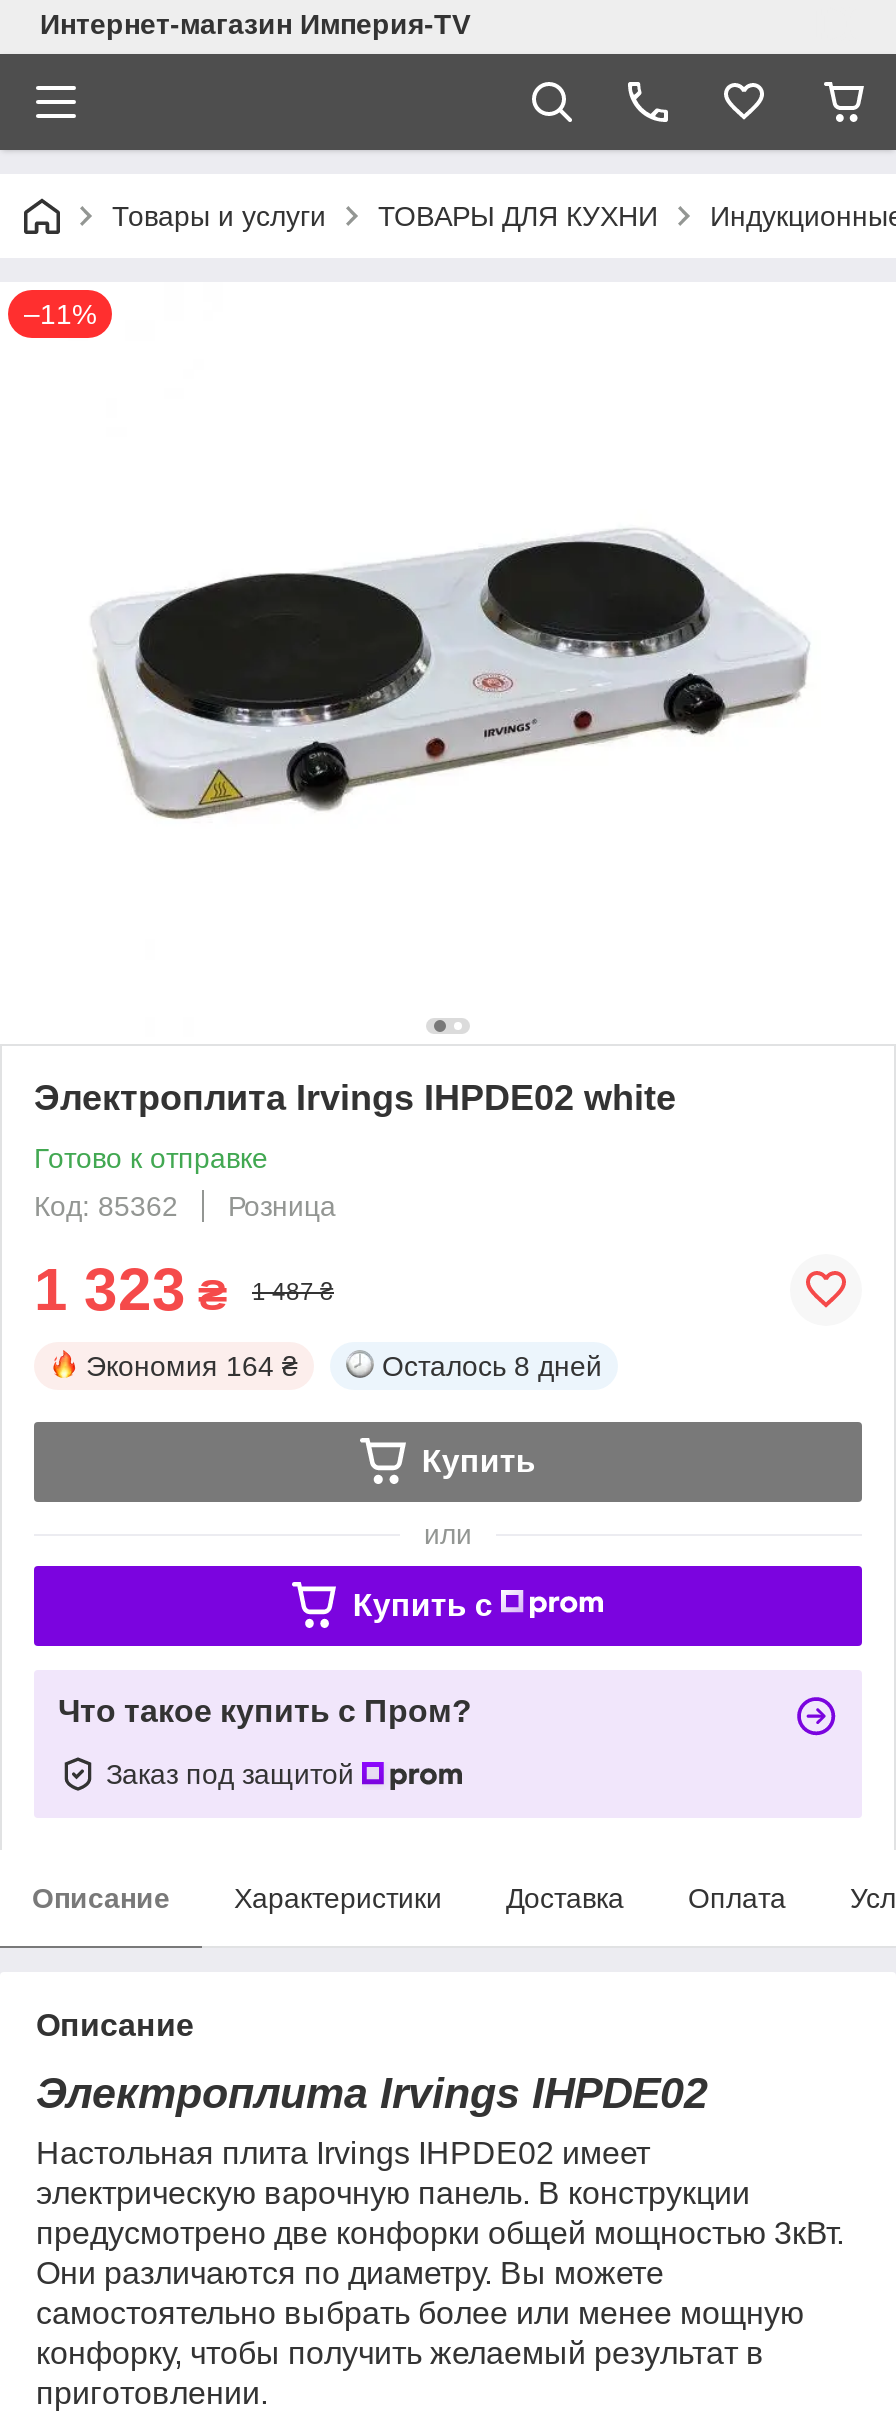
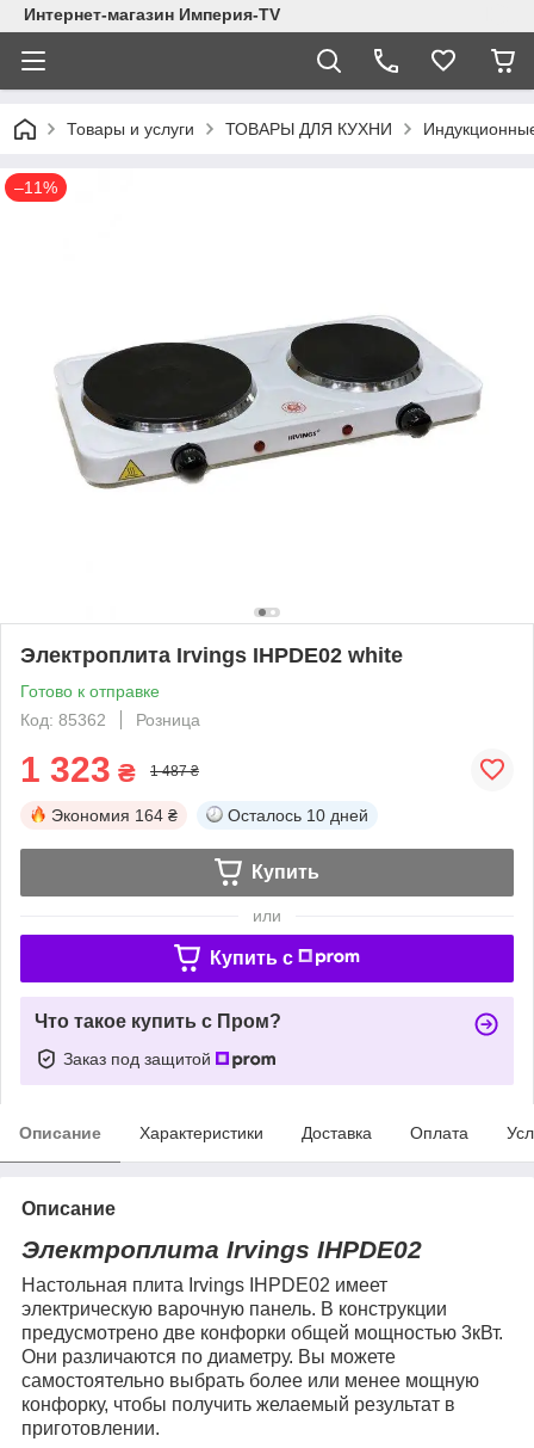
- Осталось 8 дней
+ Осталось 10 дней
